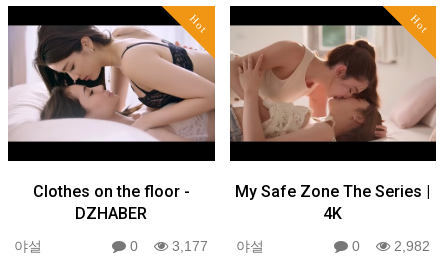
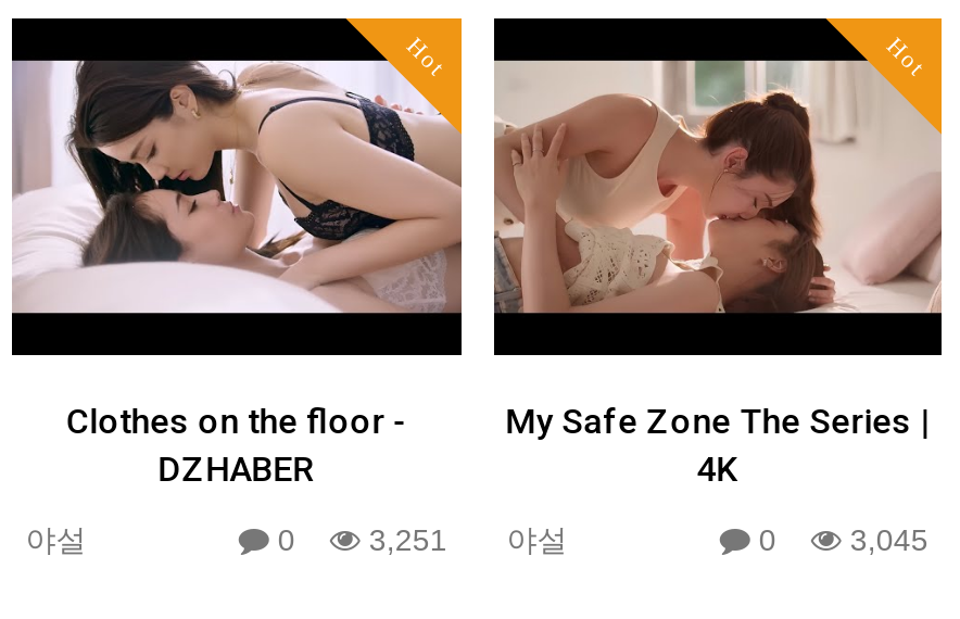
- 0 3,177 야설
+ 0 3,251 야설

- 0 2,982
+ 0 3,045
